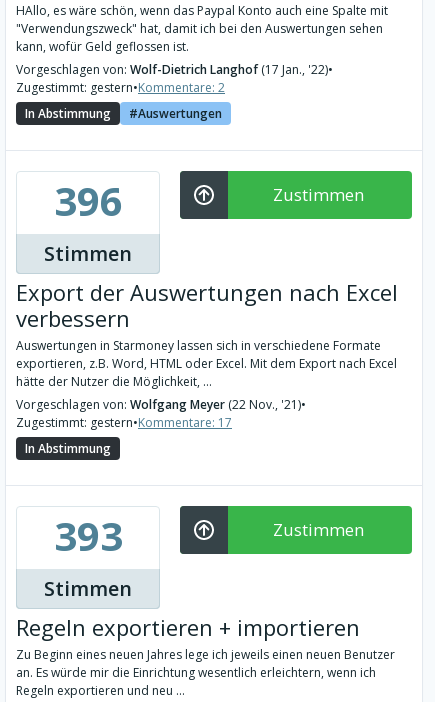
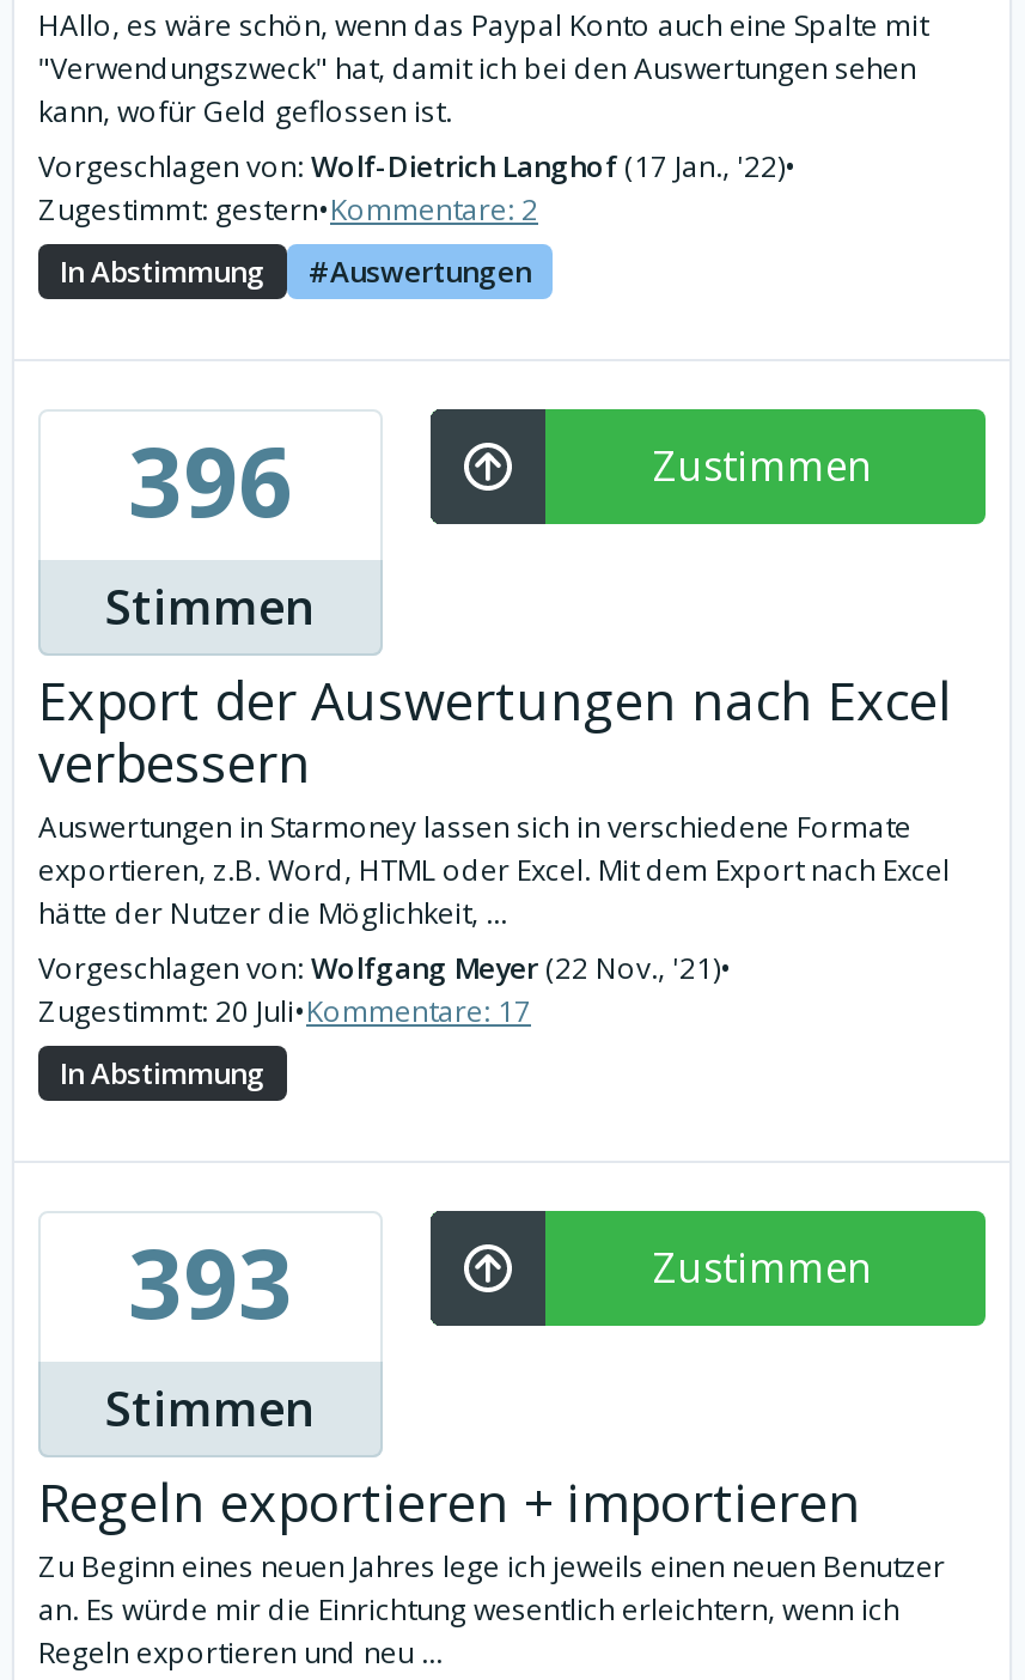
- Zugestimmt: gestern•Kommentare: 17
+ Zugestimmt: 20 Juli•Kommentare: 17
